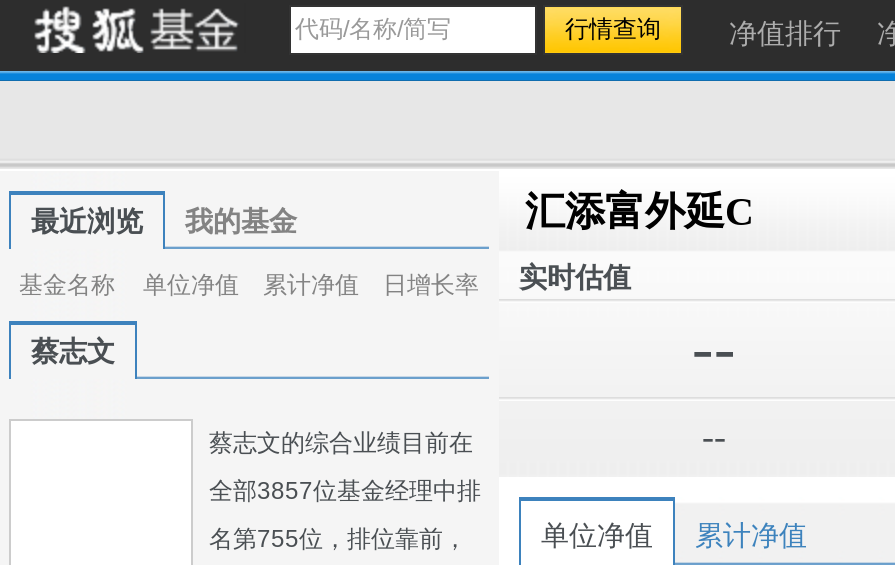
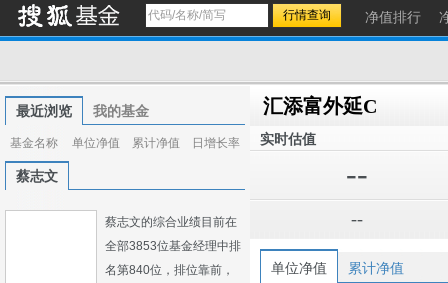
- 全部3857位基金经理中排
+ 全部3853位基金经理中排

- 名第755位，排位靠前，
+ 名第840位，排位靠前，
